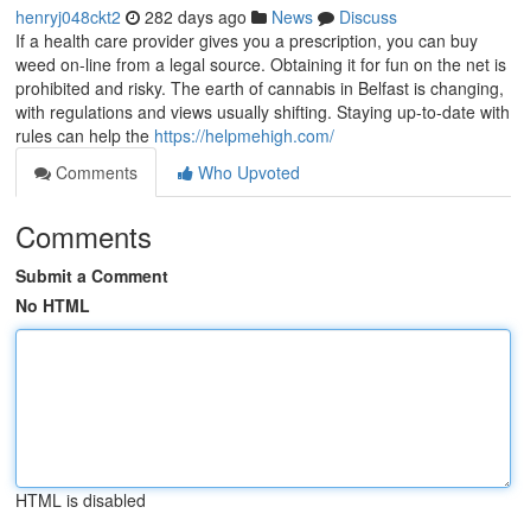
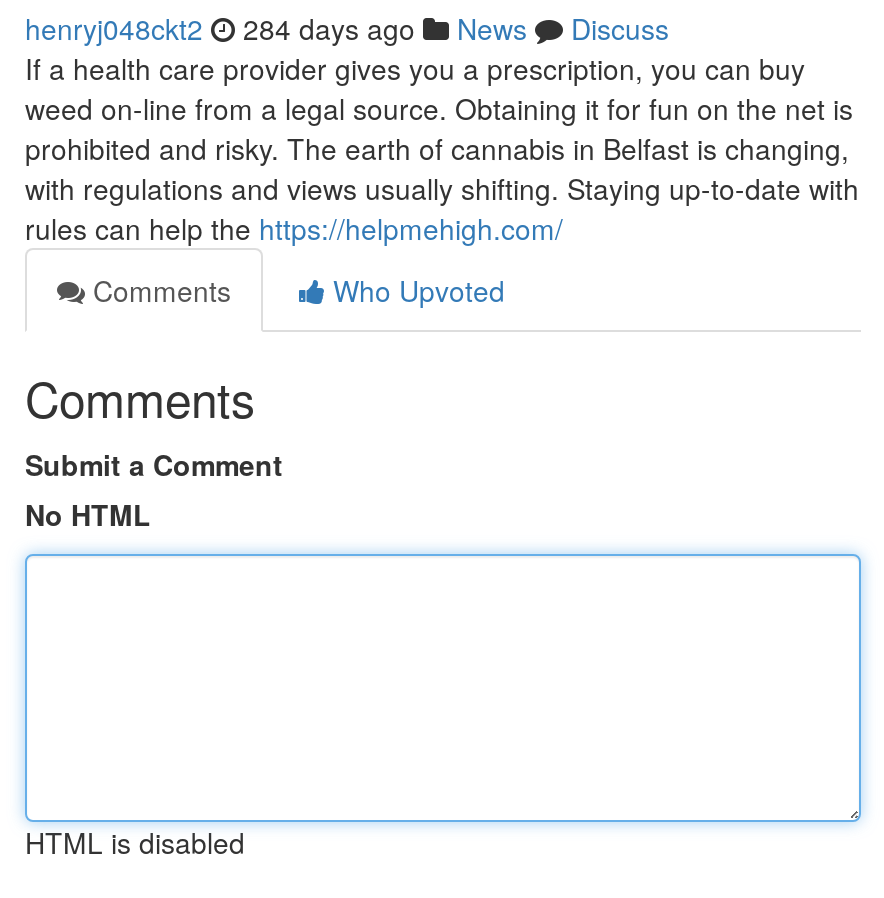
- henryj048ckt2 282 days ago News Discuss
+ henryj048ckt2 284 days ago News Discuss
